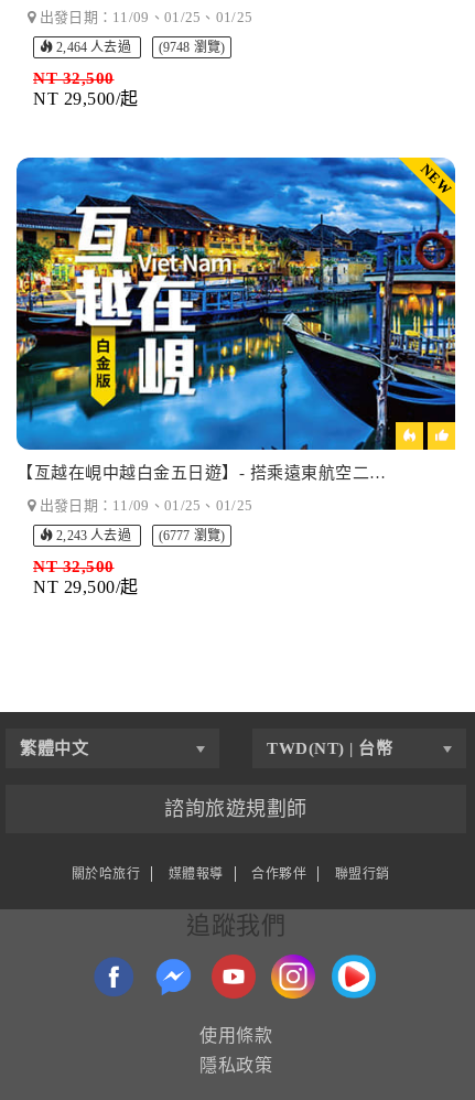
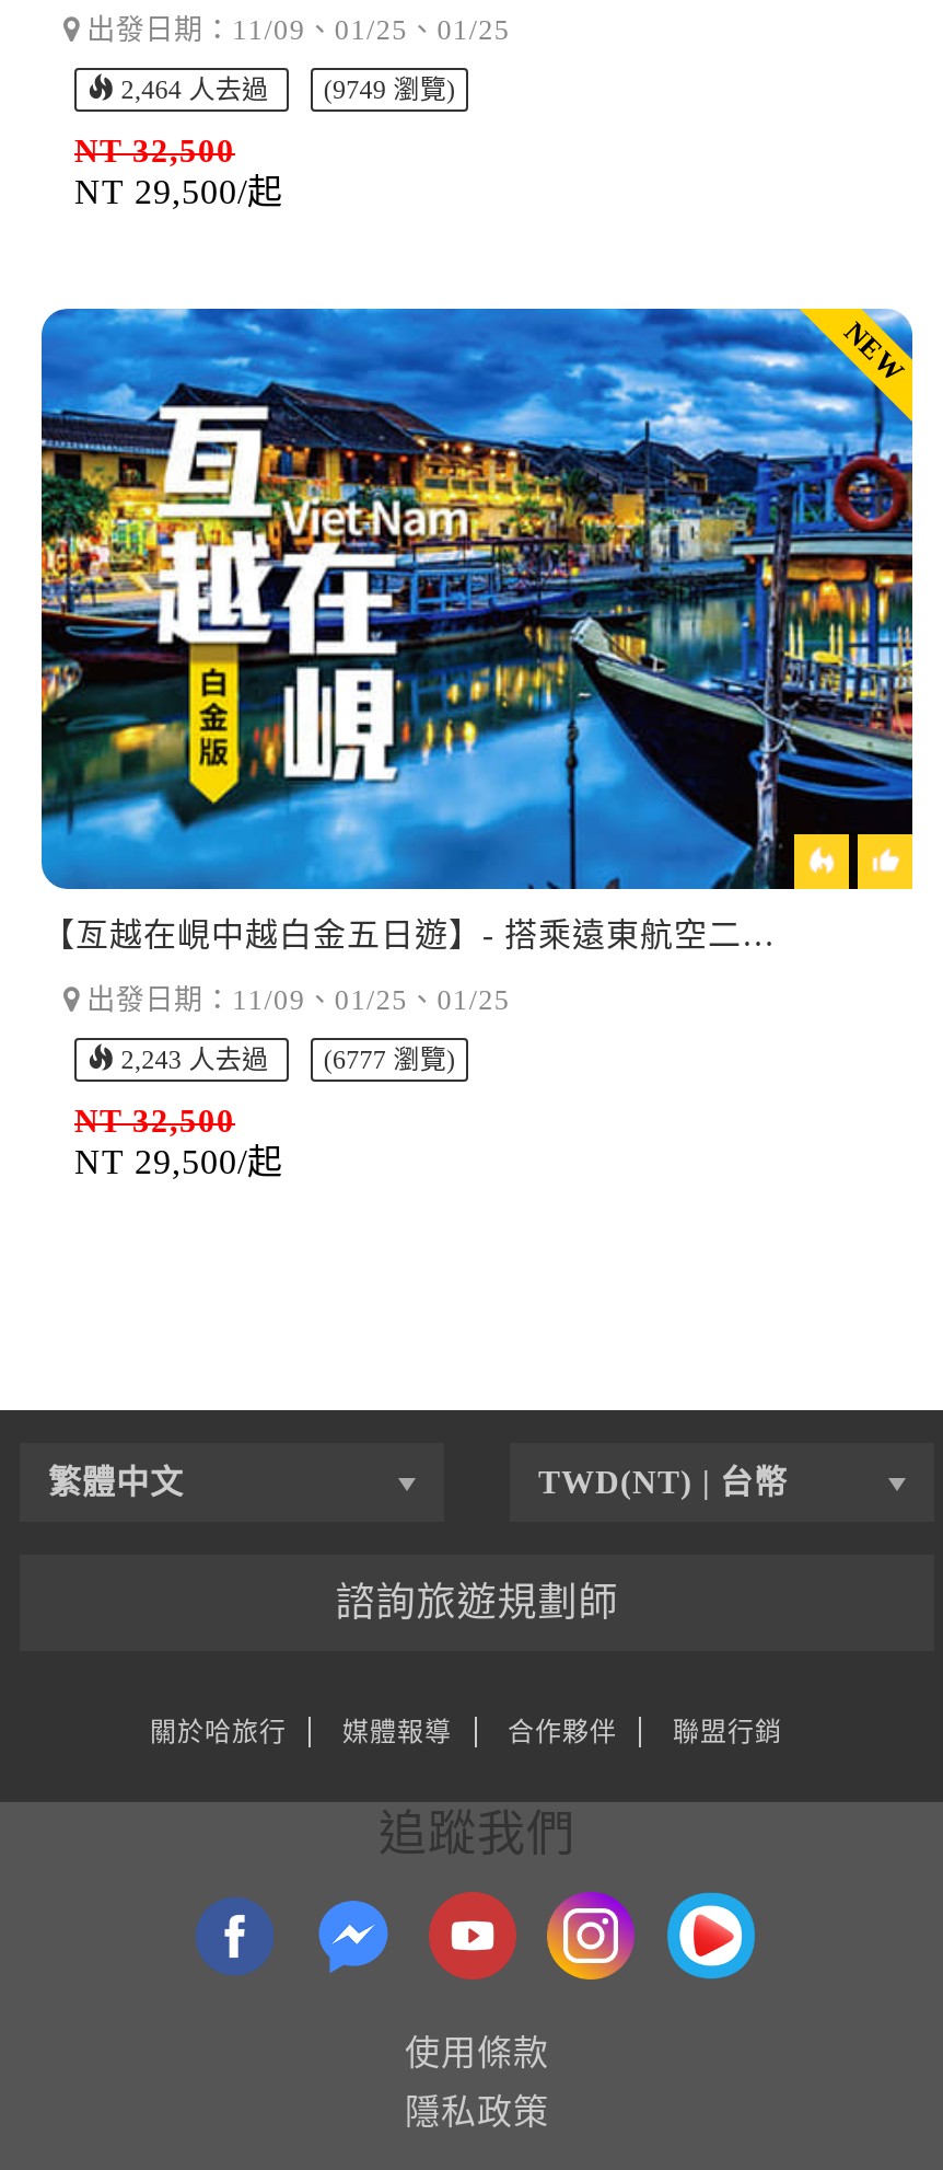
- 2,464 人去過 (9748 瀏覽)
+ 2,464 人去過 (9749 瀏覽)
